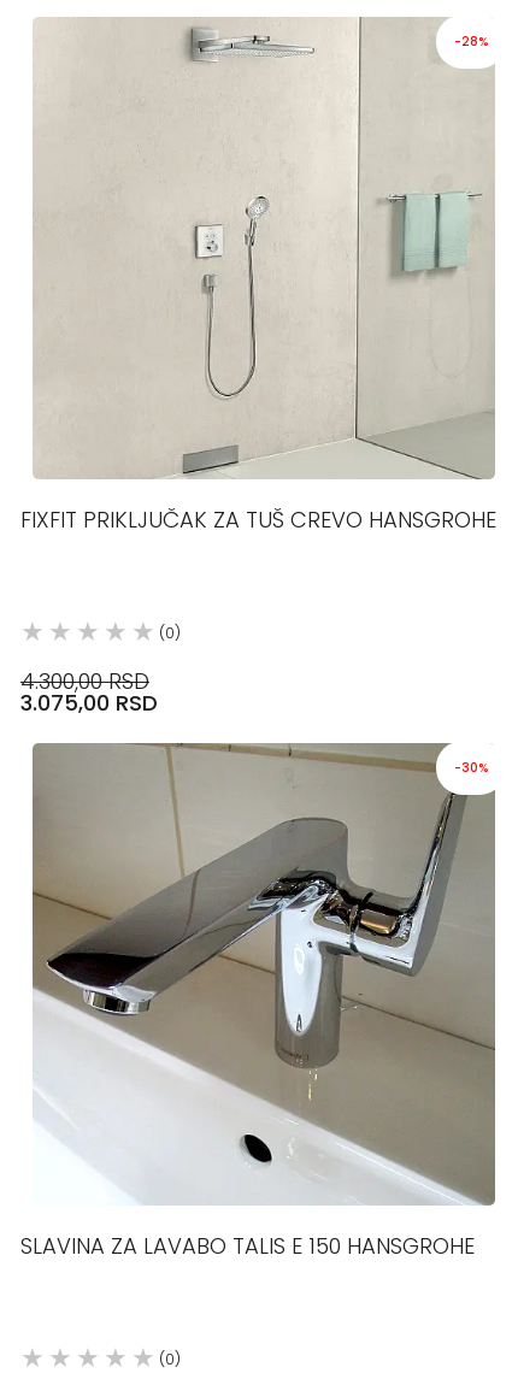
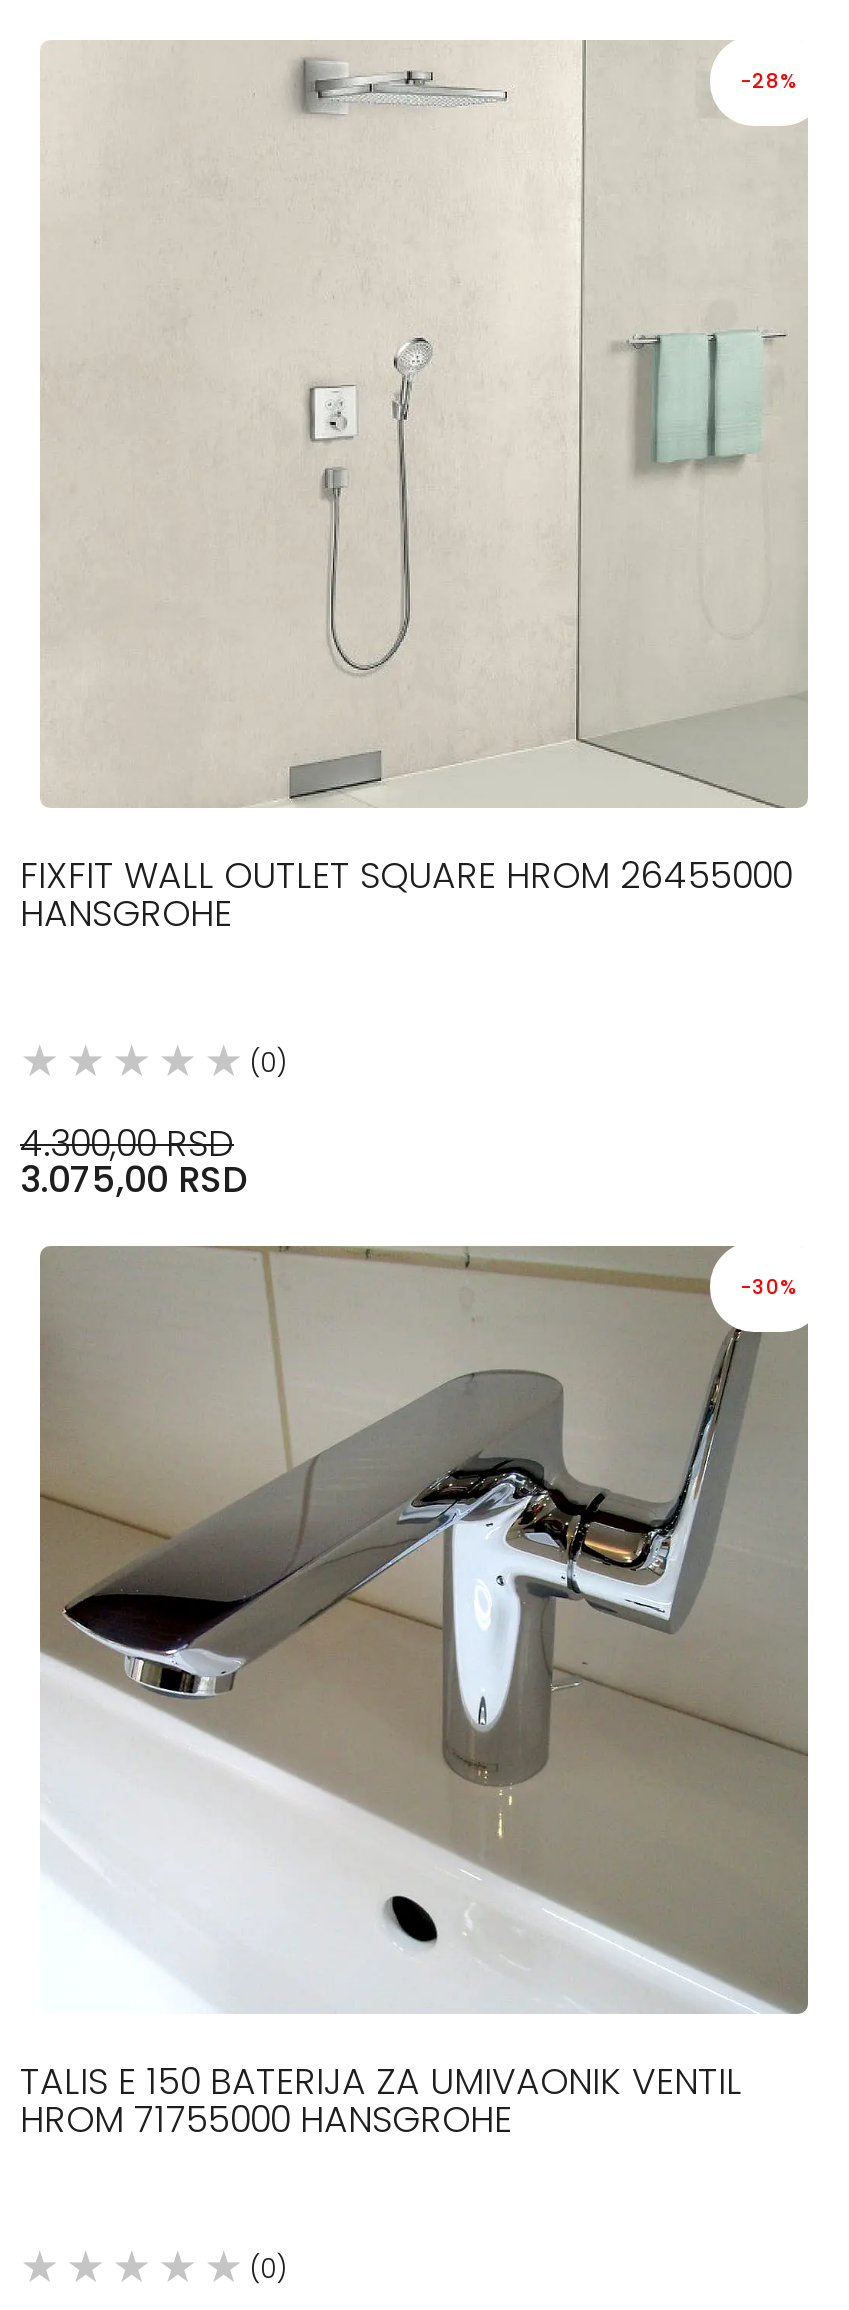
- FIXFIT PRIKLJUČAK ZA TUŠ CREVO HANSGROHE
+ FIXFIT WALL OUTLET SQUARE HROM 26455000
+ HANSGROHE

- SLAVINA ZA LAVABO TALIS E 150 HANSGROHE
+ TALIS E 150 BATERIJA ZA UMIVAONIK VENTIL
+ HROM 71755000 HANSGROHE
